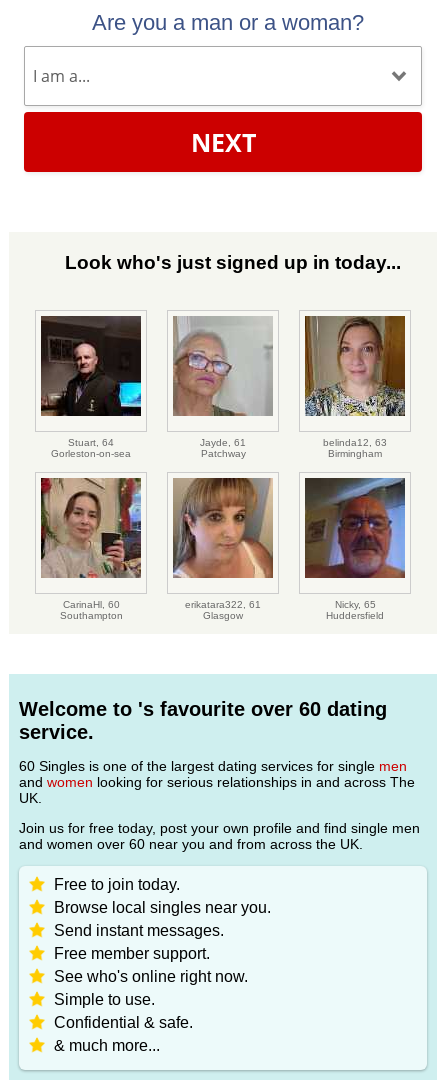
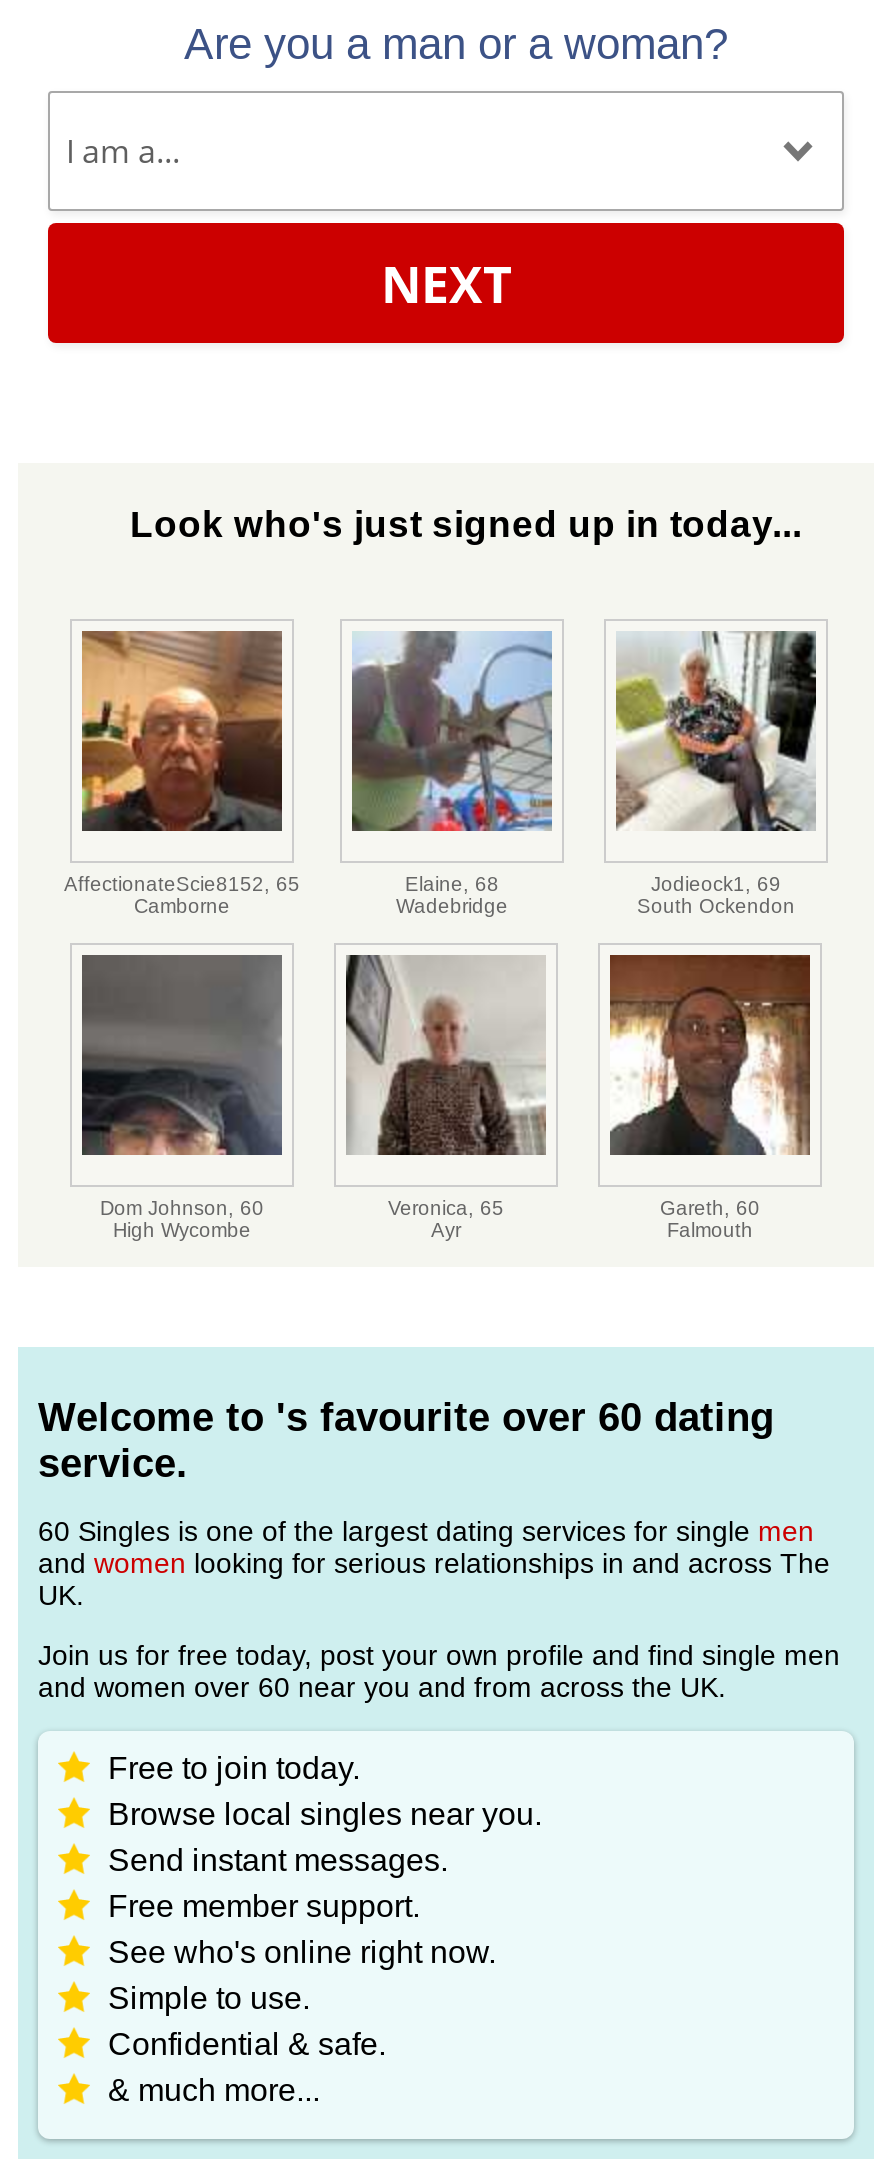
- [image]
- Stuart, 64
- Gorleston-on-sea
+ [image]
+ AffectionateScie8152, 65
+ Camborne

- [image]
- Jayde, 61
- Patchway
+ [image]
+ Elaine, 68
+ Wadebridge

- [image]
- belinda12, 63
- Birmingham
+ [image]
+ Jodieock1, 69
+ South Ockendon

- [image]
- CarinaHl, 60
- Southampton
+ [image]
+ Dom Johnson, 60
+ High Wycombe

- [image]
- erikatara322, 61
- Glasgow
+ [image]
+ Veronica, 65
+ Ayr

- [image]
- Nicky, 65
- Huddersfield
+ [image]
+ Gareth, 60
+ Falmouth
